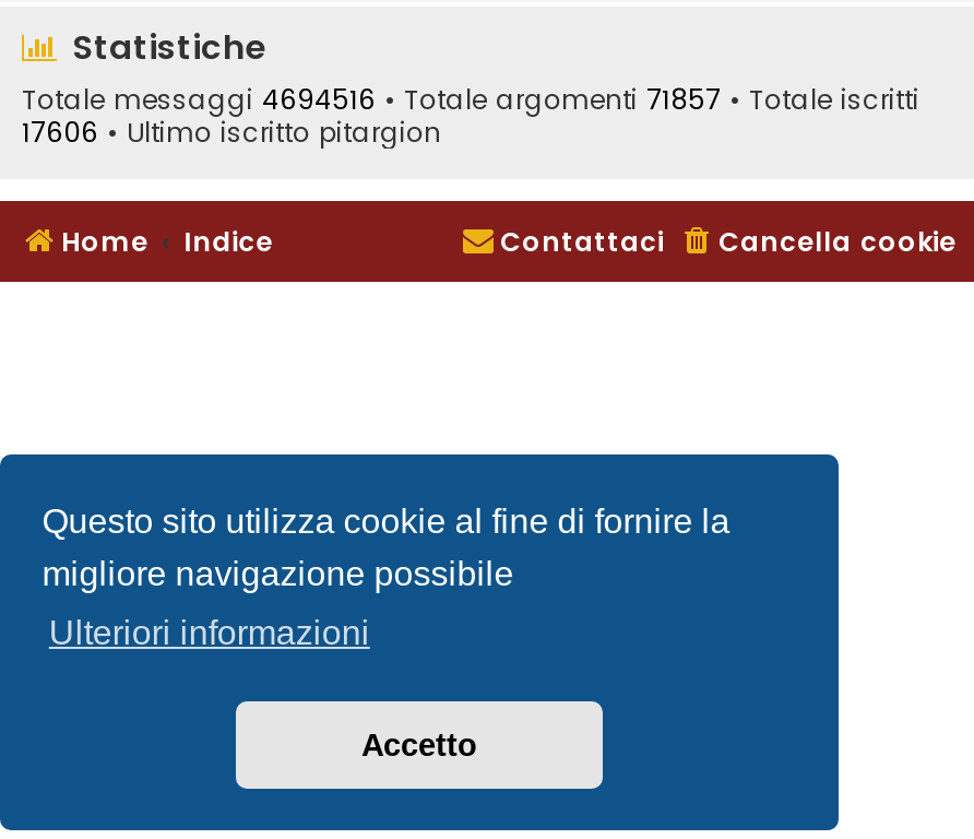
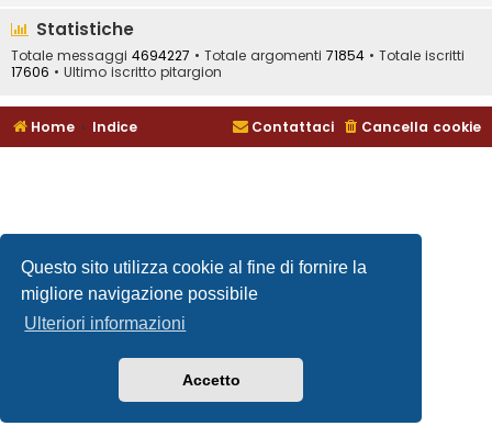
- Totale messaggi 4694516 • Totale argomenti 71857 • Totale iscritti
+ Totale messaggi 4694227 • Totale argomenti 71854 • Totale iscritti
